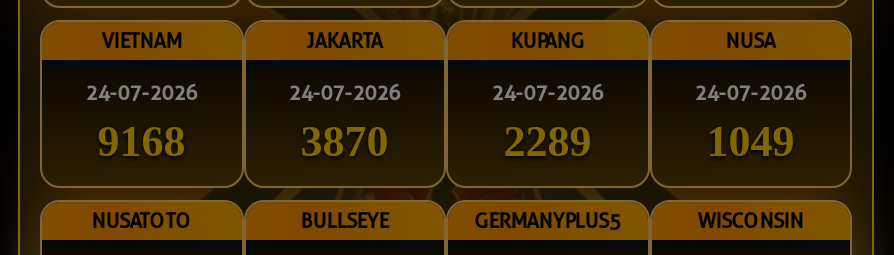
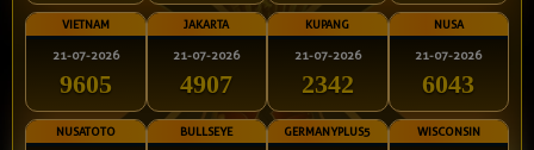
- 24-07-2026
+ 21-07-2026

- 24-07-2026
+ 21-07-2026

- 24-07-2026
+ 21-07-2026

- 24-07-2026
+ 21-07-2026

- 9168
+ 9605

- 3870
+ 4907

- 2289
+ 2342

- 1049
+ 6043
